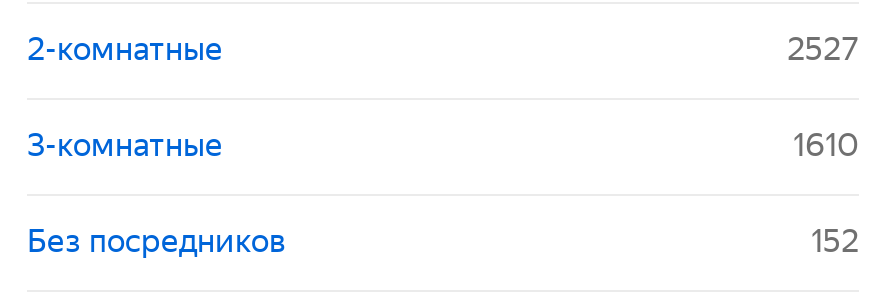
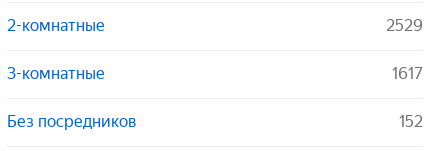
- 2527
+ 2529

- 1610
+ 1617
